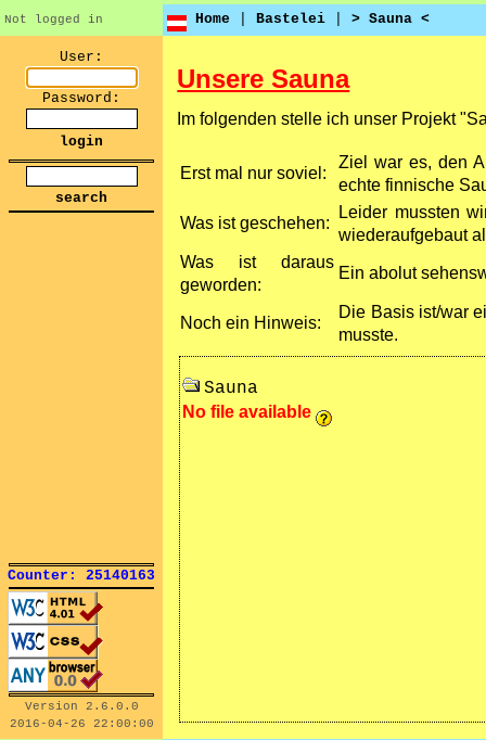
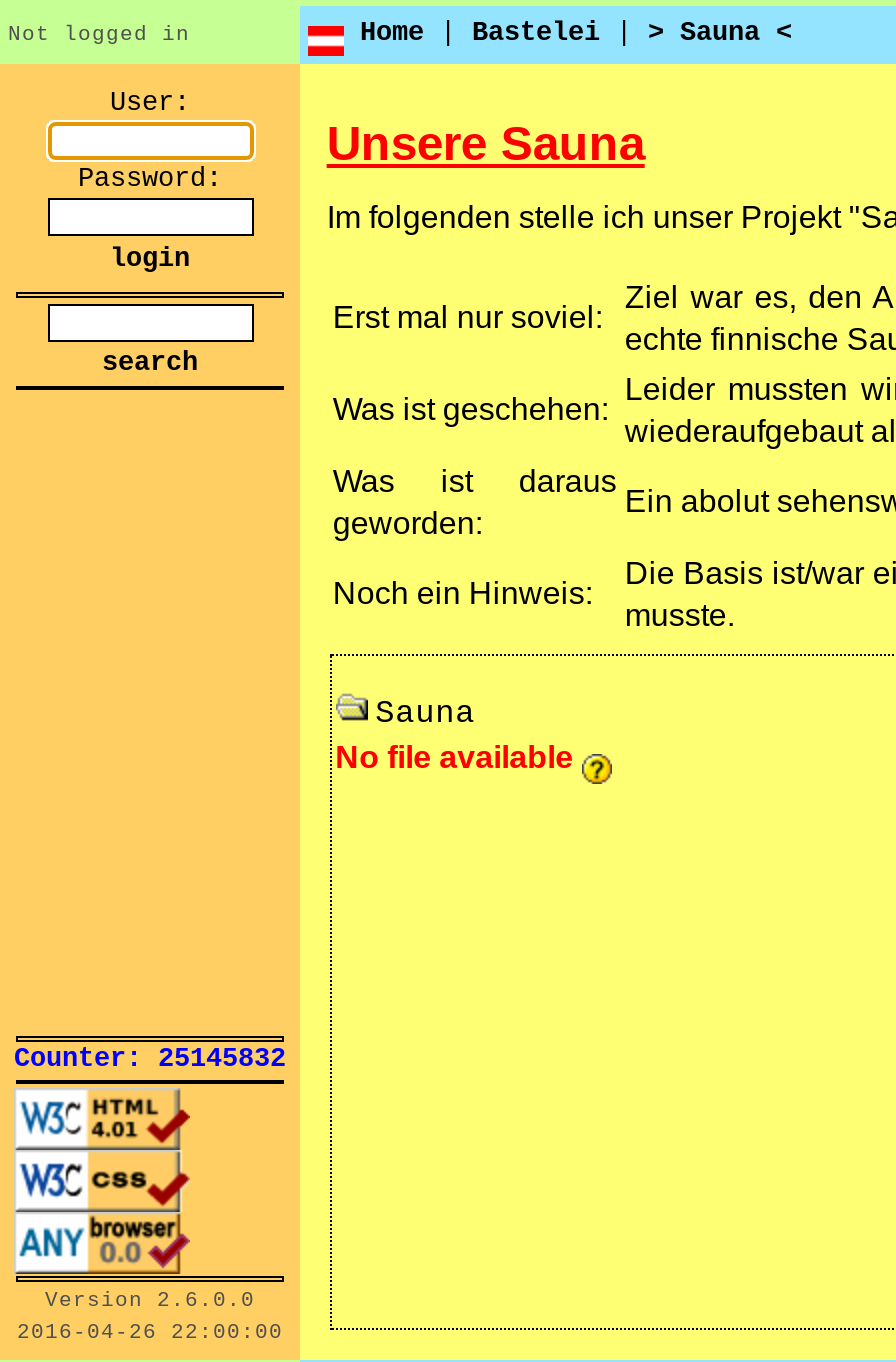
- Counter: 25140163
+ Counter: 25145832
